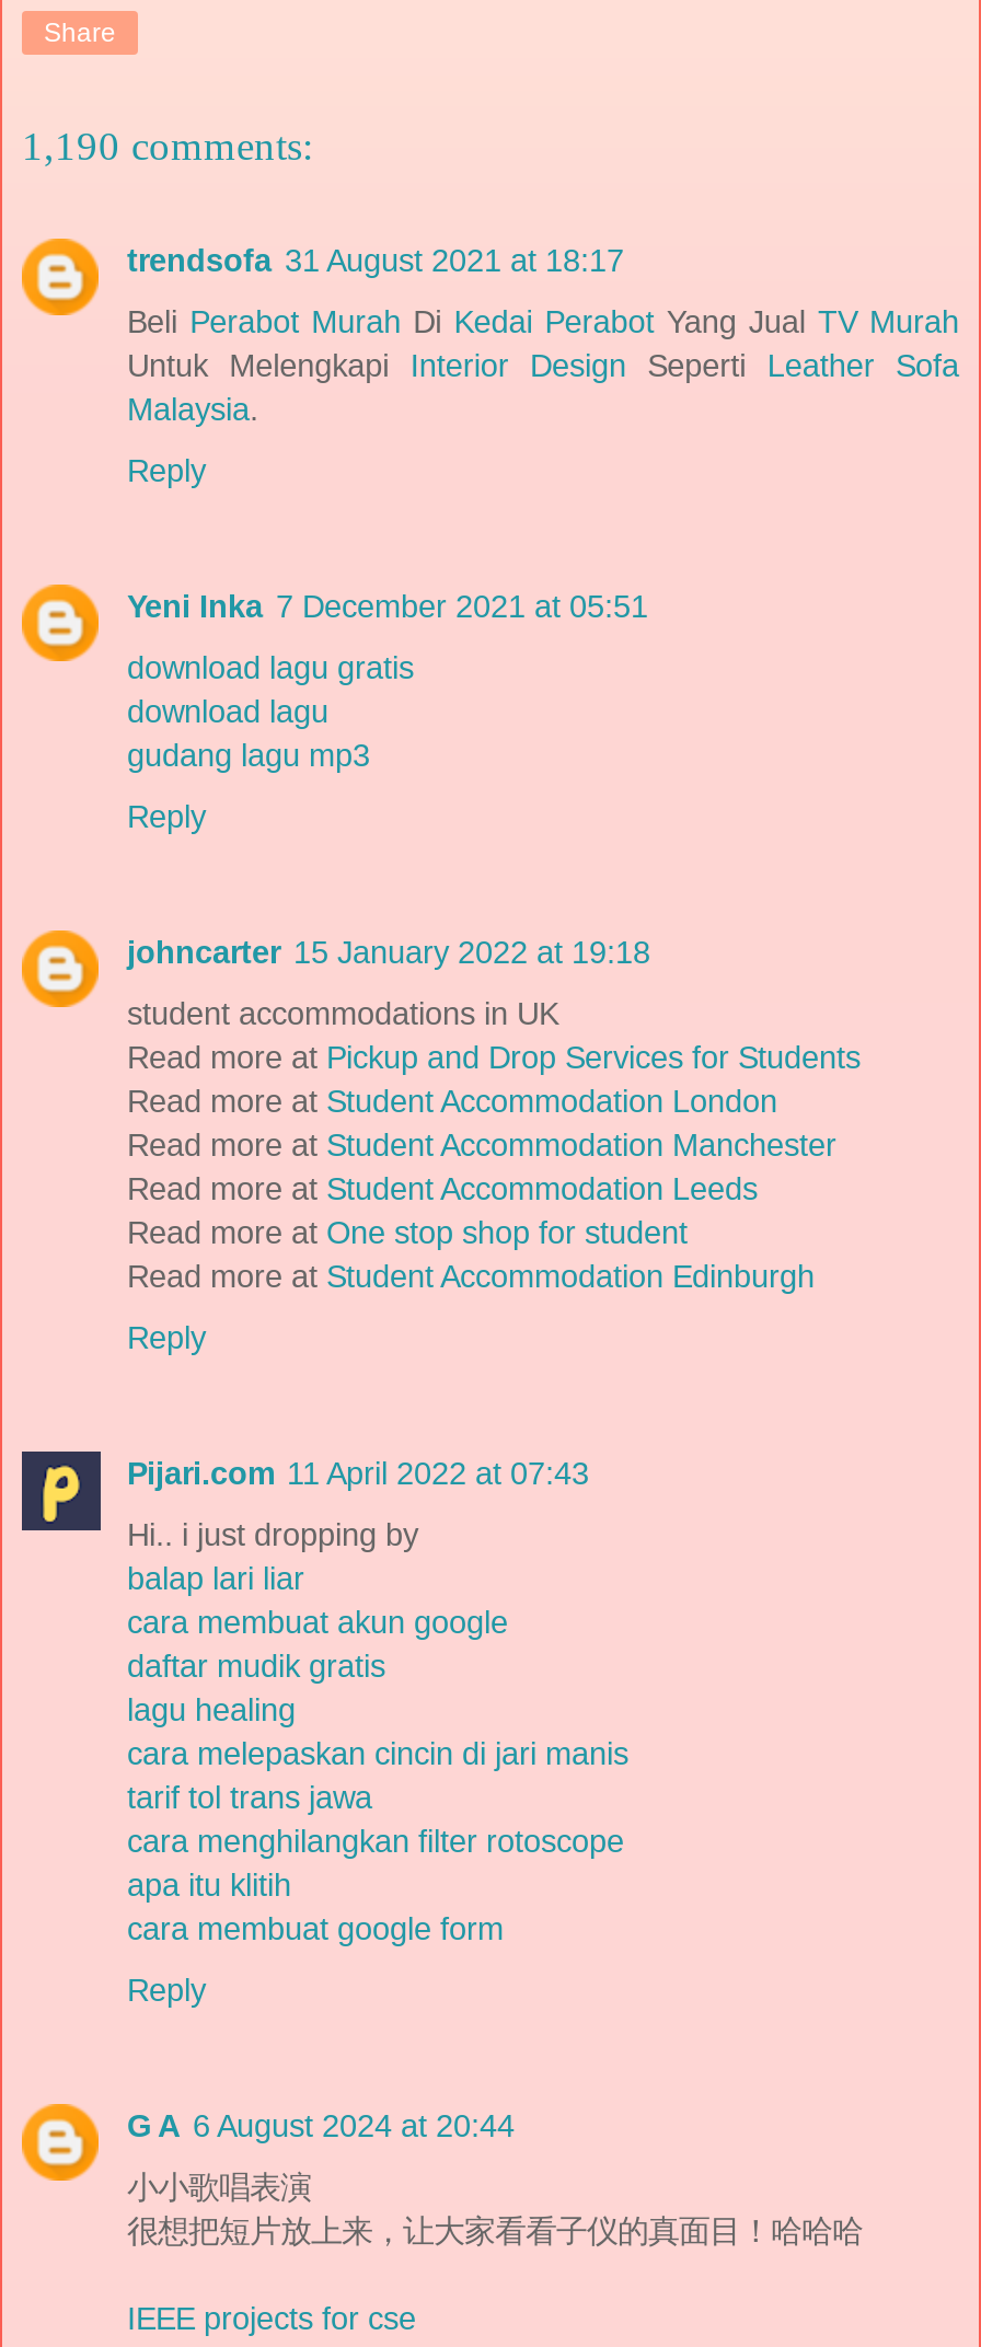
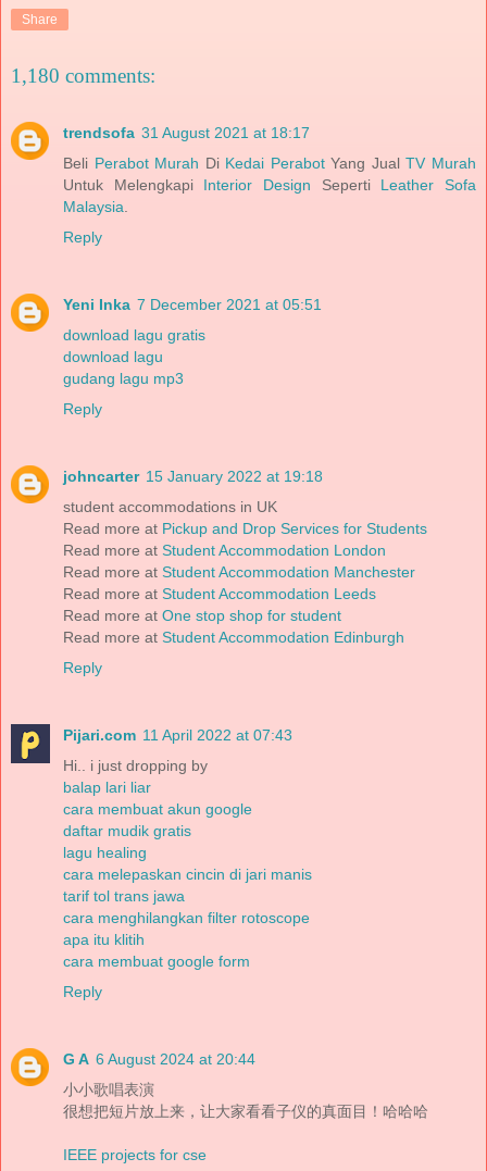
- 1,190 comments:
+ 1,180 comments:
